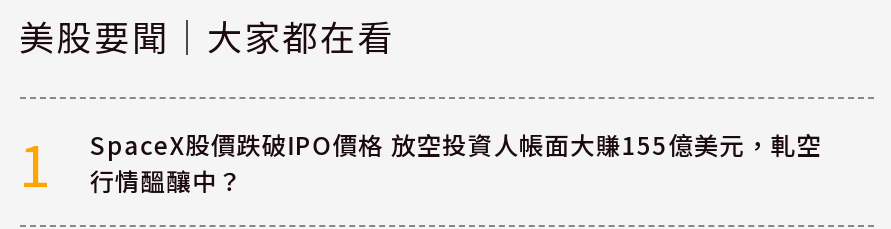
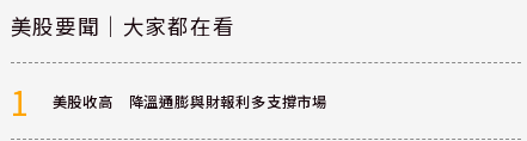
- SpaceX股價跌破IPO價格 放空投資人帳面大賺155億美元，軋空
- 行情醞釀中？
+ 美股收高 降溫通膨與財報利多支撐市場
